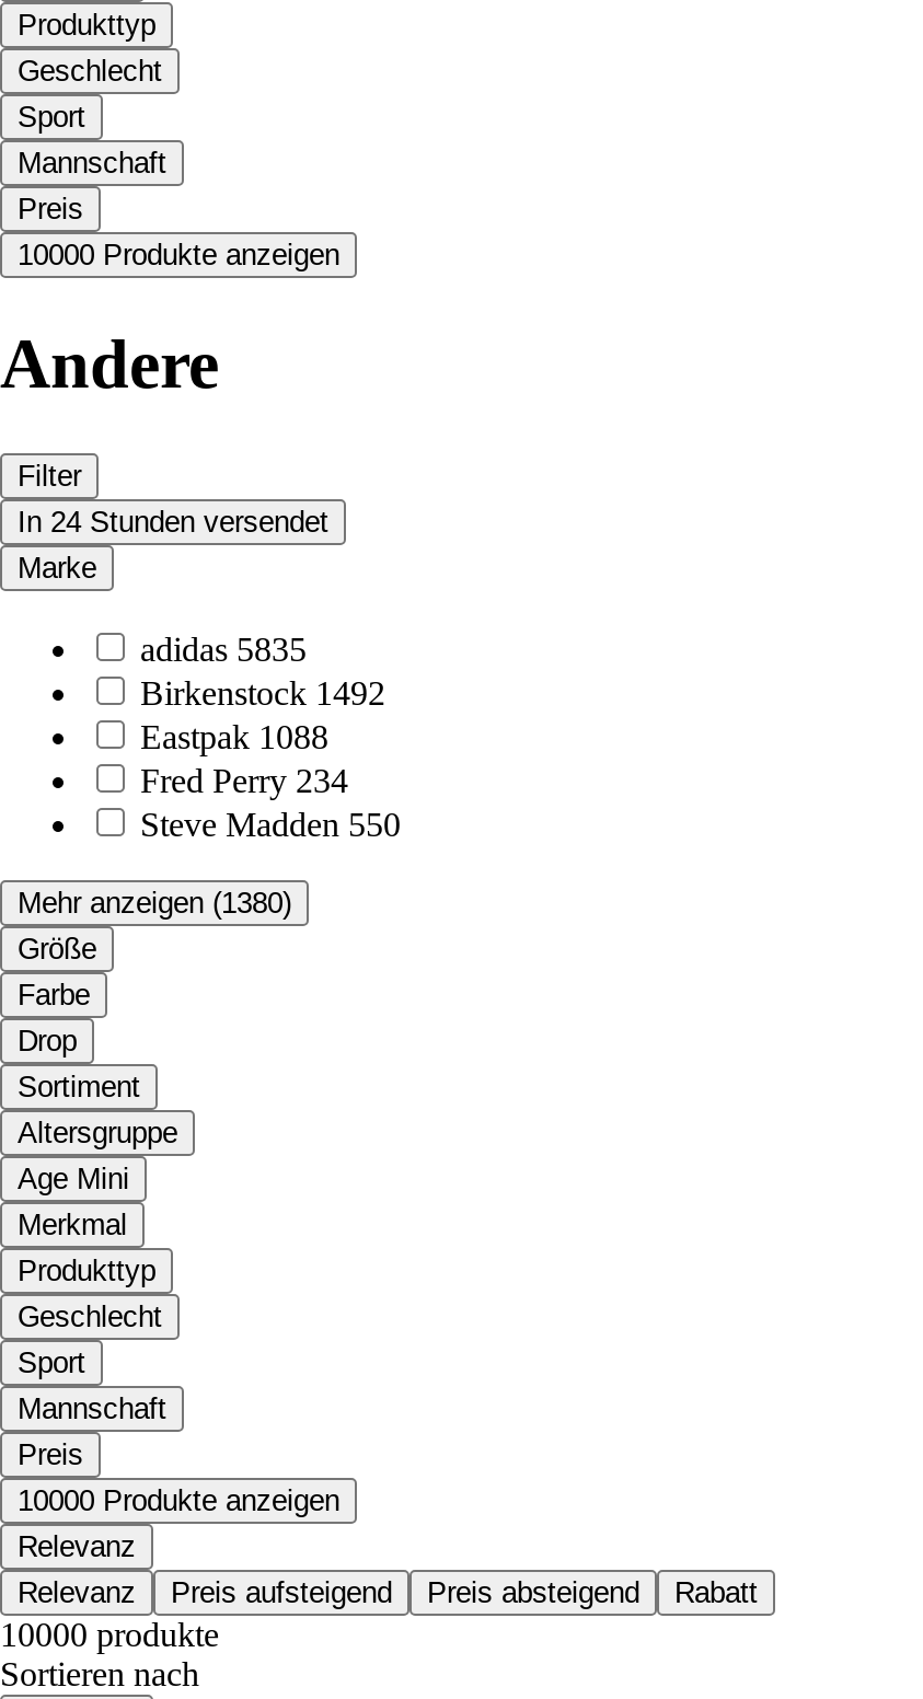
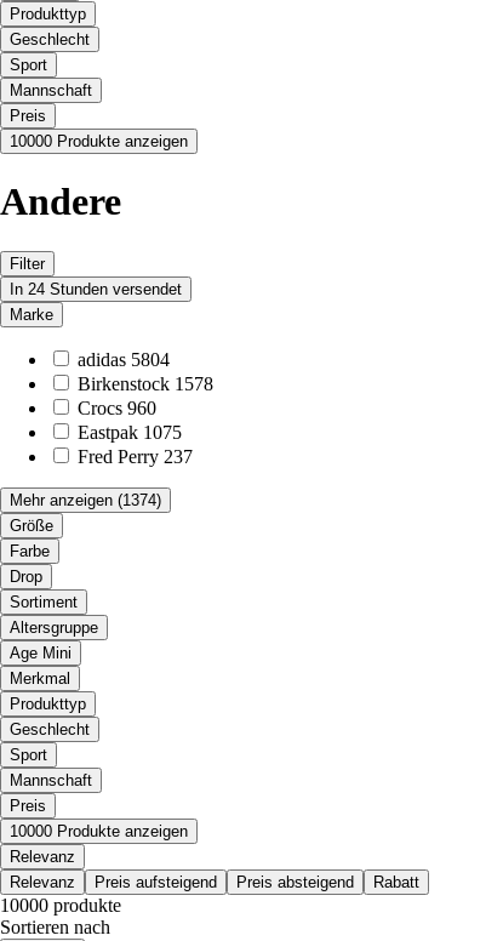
- adidas 5835
- Birkenstock 1492
- Eastpak 1088
- Fred Perry 234
- Steve Madden 550
+ adidas 5804
+ Birkenstock 1578
+ Crocs 960
+ Eastpak 1075
+ Fred Perry 237

- Mehr anzeigen (1380)
+ Mehr anzeigen (1374)
